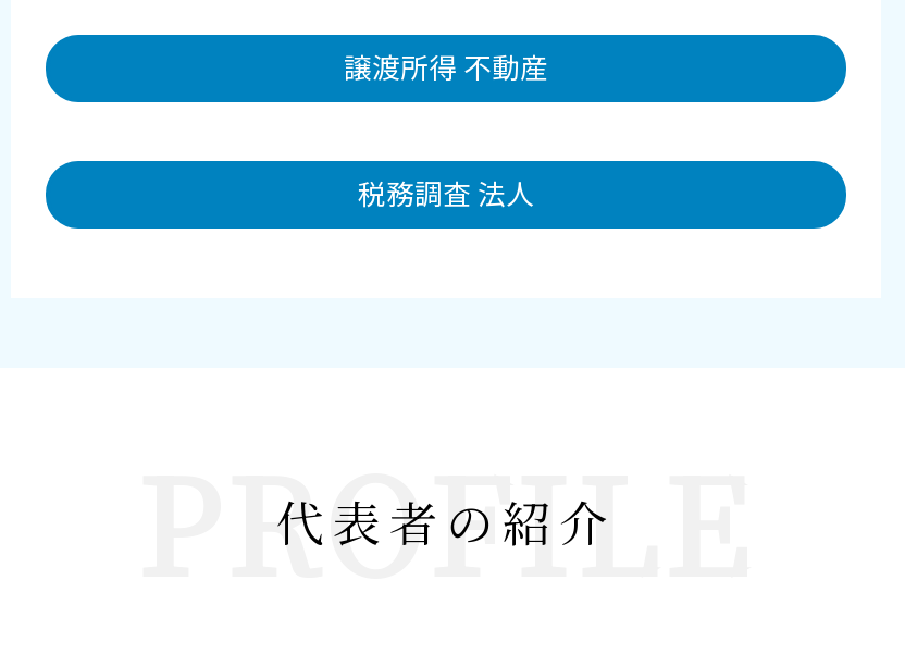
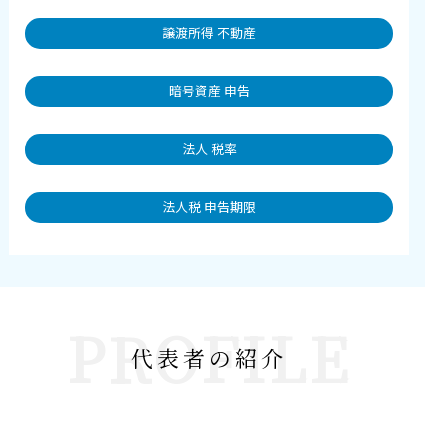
- 税務調査 法人
+ 暗号資産 申告
+ 法人 税率
+ 法人税 申告期限
